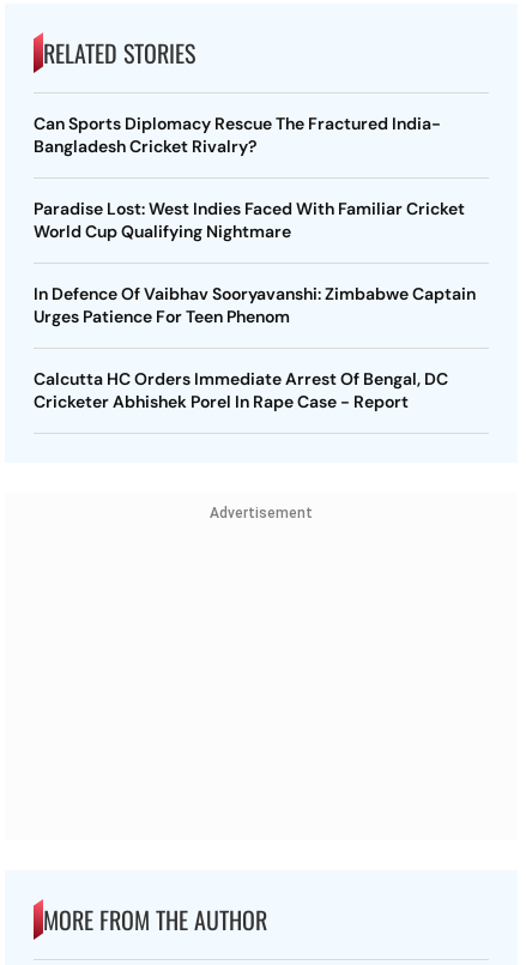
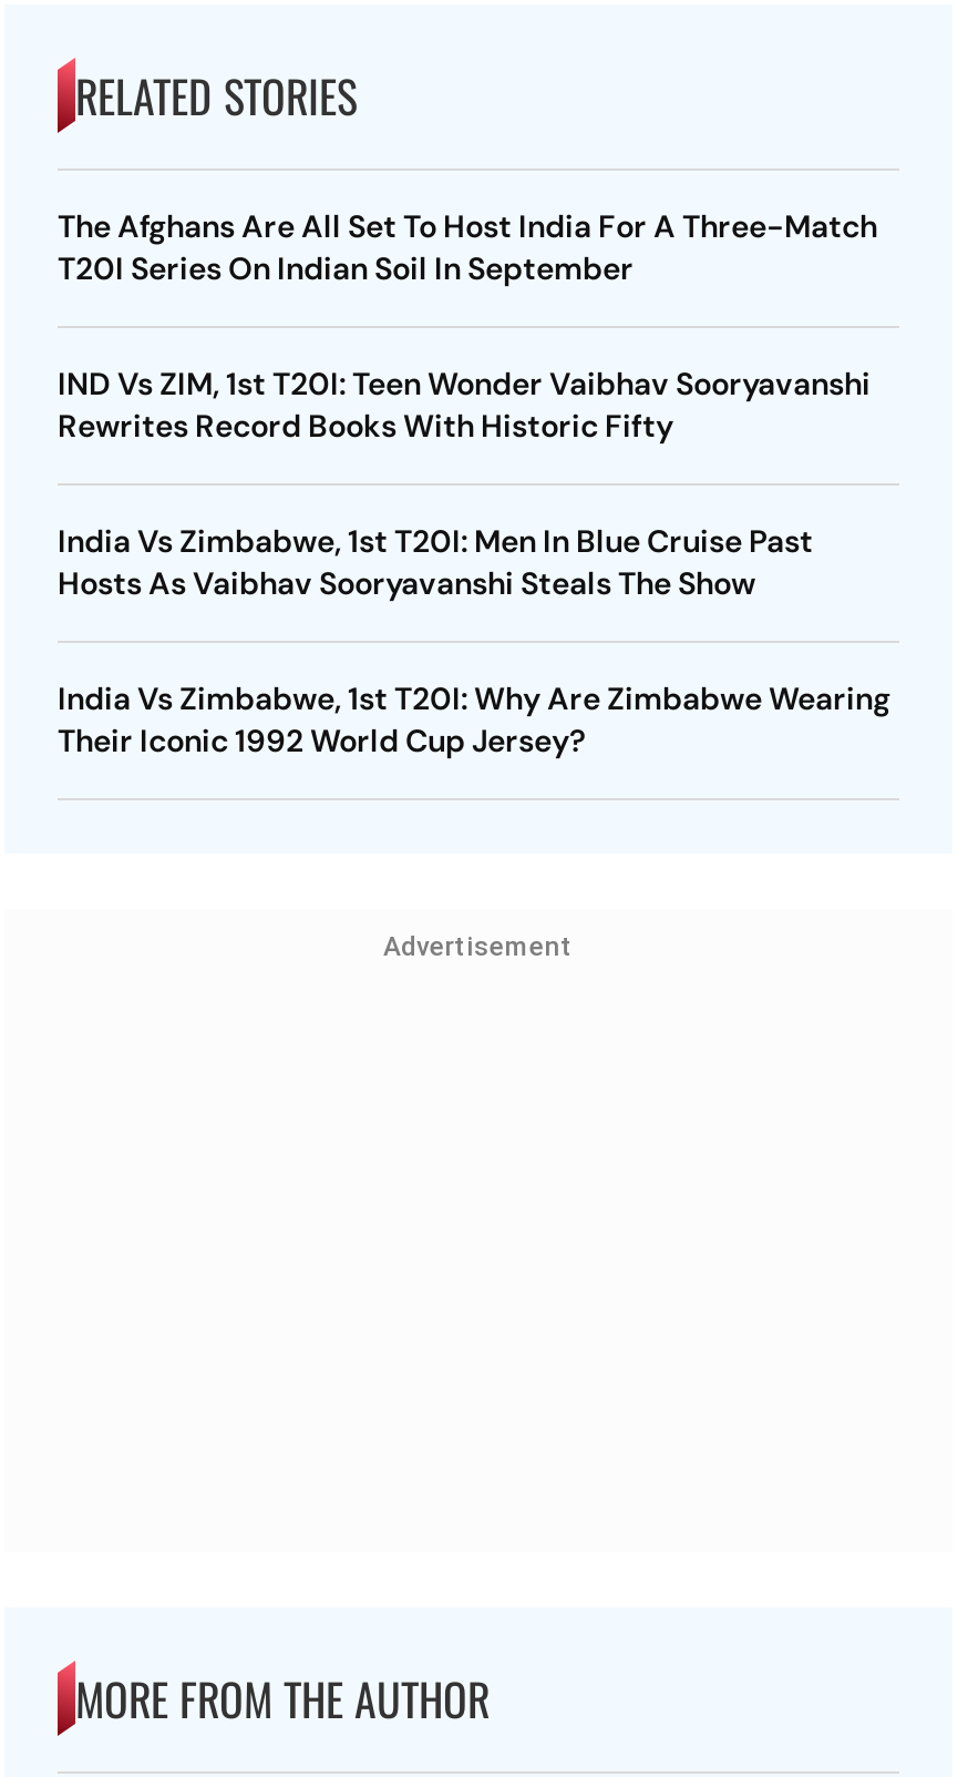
- Can Sports Diplomacy Rescue The Fractured India-
- Bangladesh Cricket Rivalry?
+ The Afghans Are All Set To Host India For A Three-Match
+ T20I Series On Indian Soil In September

- Paradise Lost: West Indies Faced With Familiar Cricket
- World Cup Qualifying Nightmare
+ IND Vs ZIM, 1st T20I: Teen Wonder Vaibhav Sooryavanshi
+ Rewrites Record Books With Historic Fifty

- In Defence Of Vaibhav Sooryavanshi: Zimbabwe Captain
- Urges Patience For Teen Phenom
+ India Vs Zimbabwe, 1st T20I: Men In Blue Cruise Past
+ Hosts As Vaibhav Sooryavanshi Steals The Show

- Calcutta HC Orders Immediate Arrest Of Bengal, DC
- Cricketer Abhishek Porel In Rape Case - Report
+ India Vs Zimbabwe, 1st T20I: Why Are Zimbabwe Wearing
+ Their Iconic 1992 World Cup Jersey?
